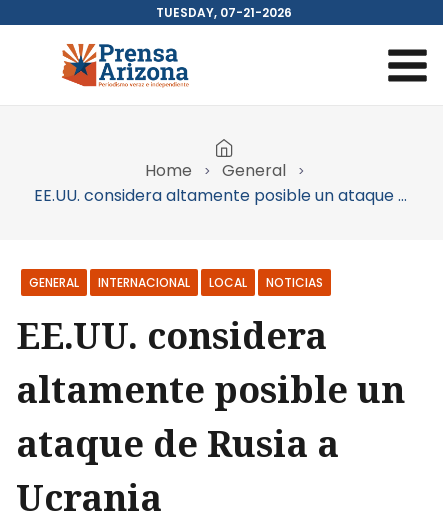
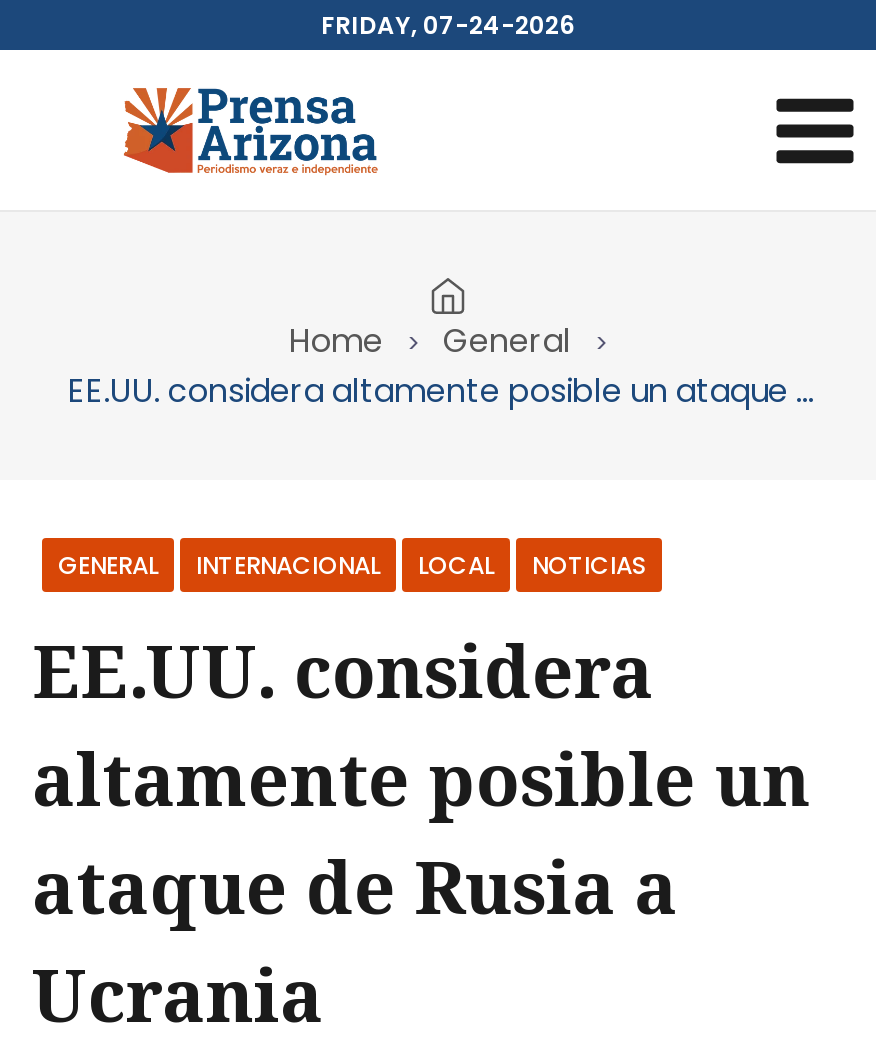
- TUESDAY, 07-21-2026
+ FRIDAY, 07-24-2026
